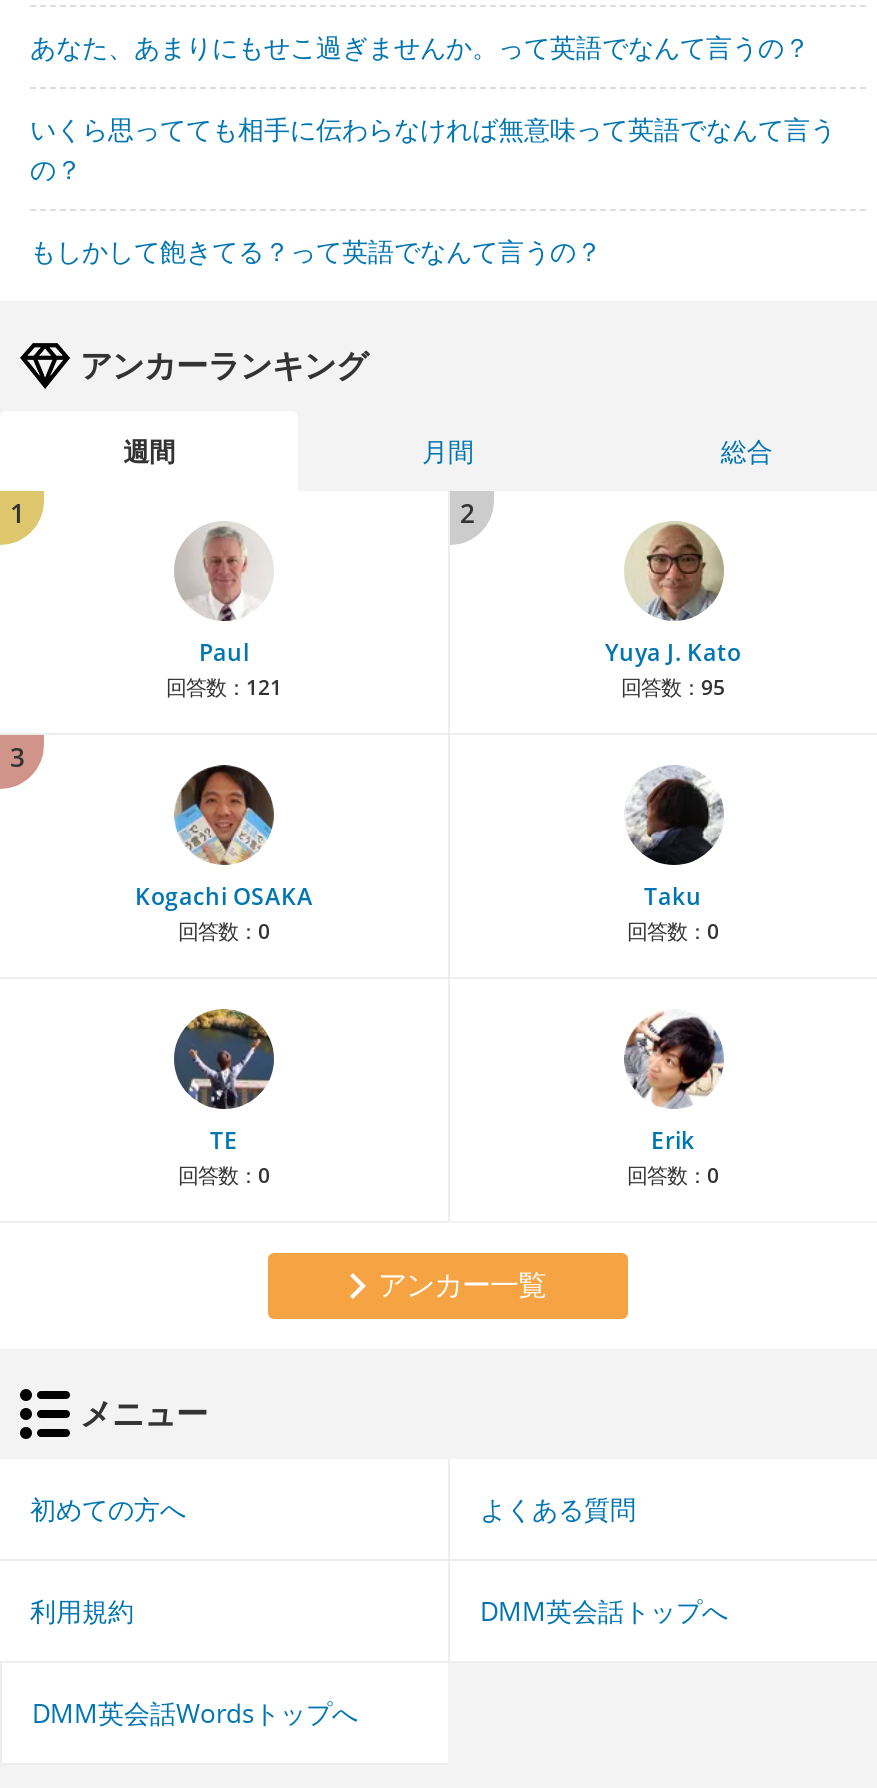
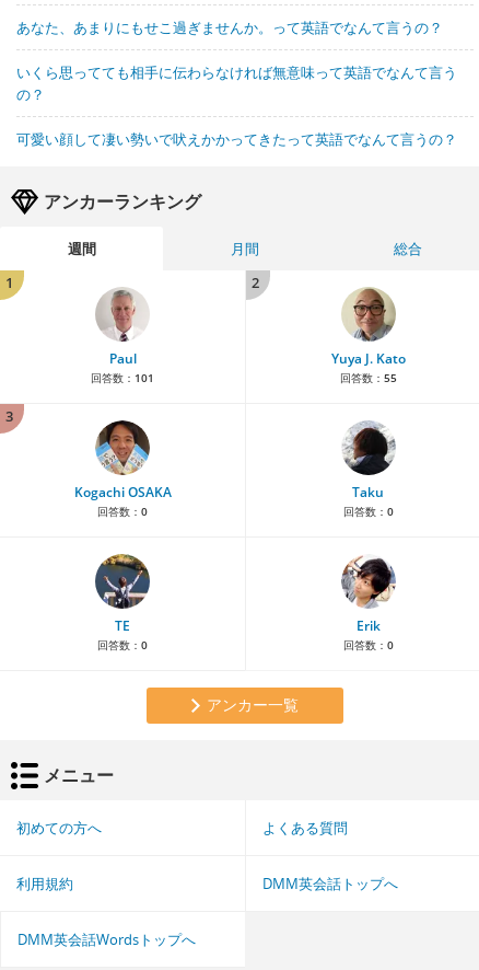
- もしかして飽きてる？って英語でなんて言うの？
+ 可愛い顔して凄い勢いで吠えかかってきたって英語でなんて言うの？

- 回答数：121
+ 回答数：101

- 回答数：95
+ 回答数：55
